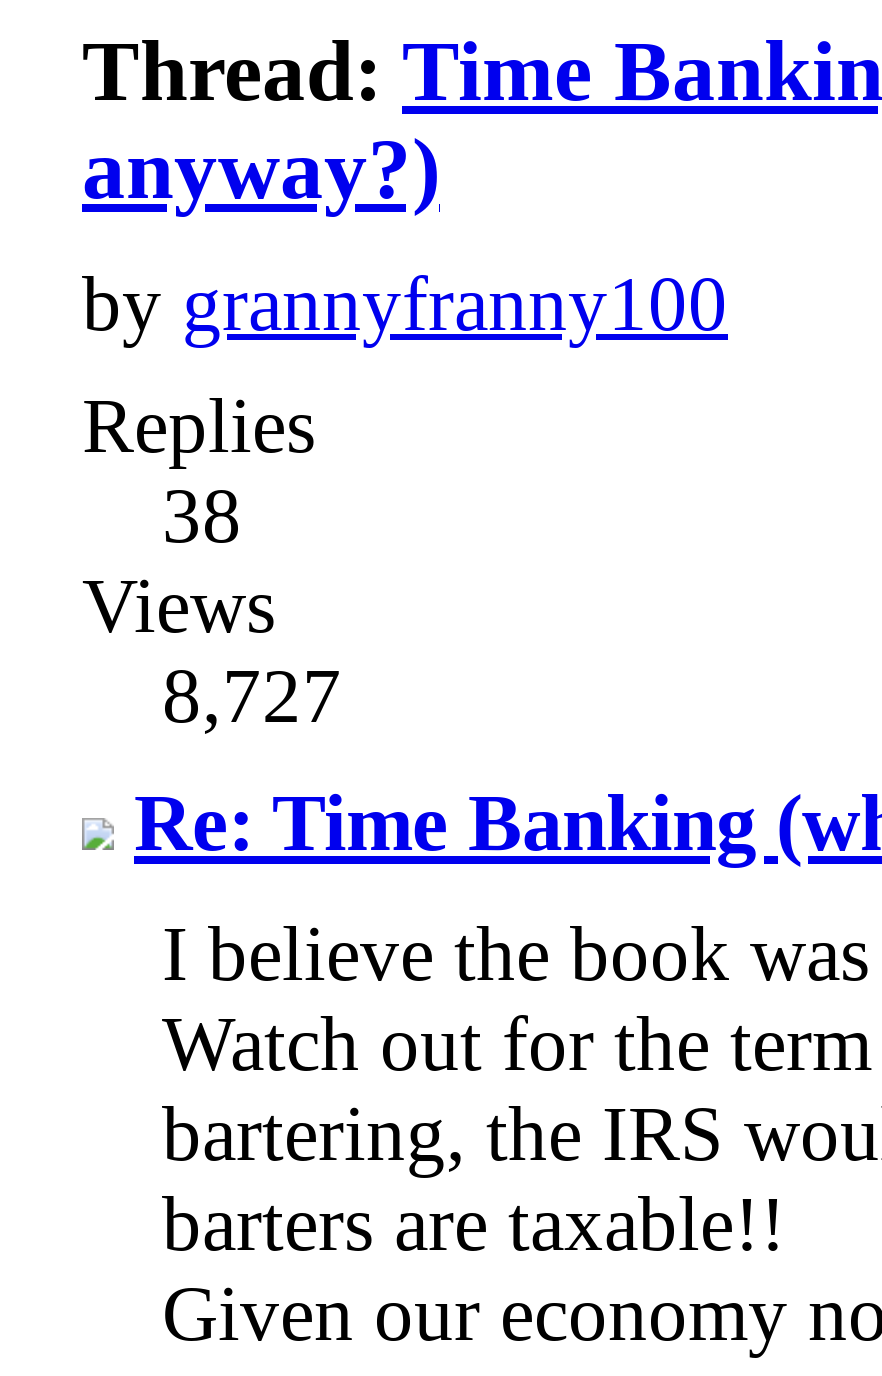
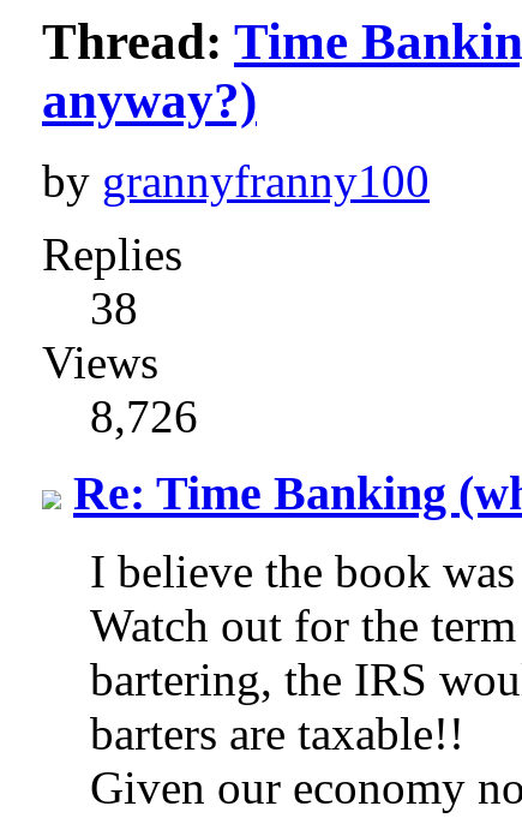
- 8,727
+ 8,726
